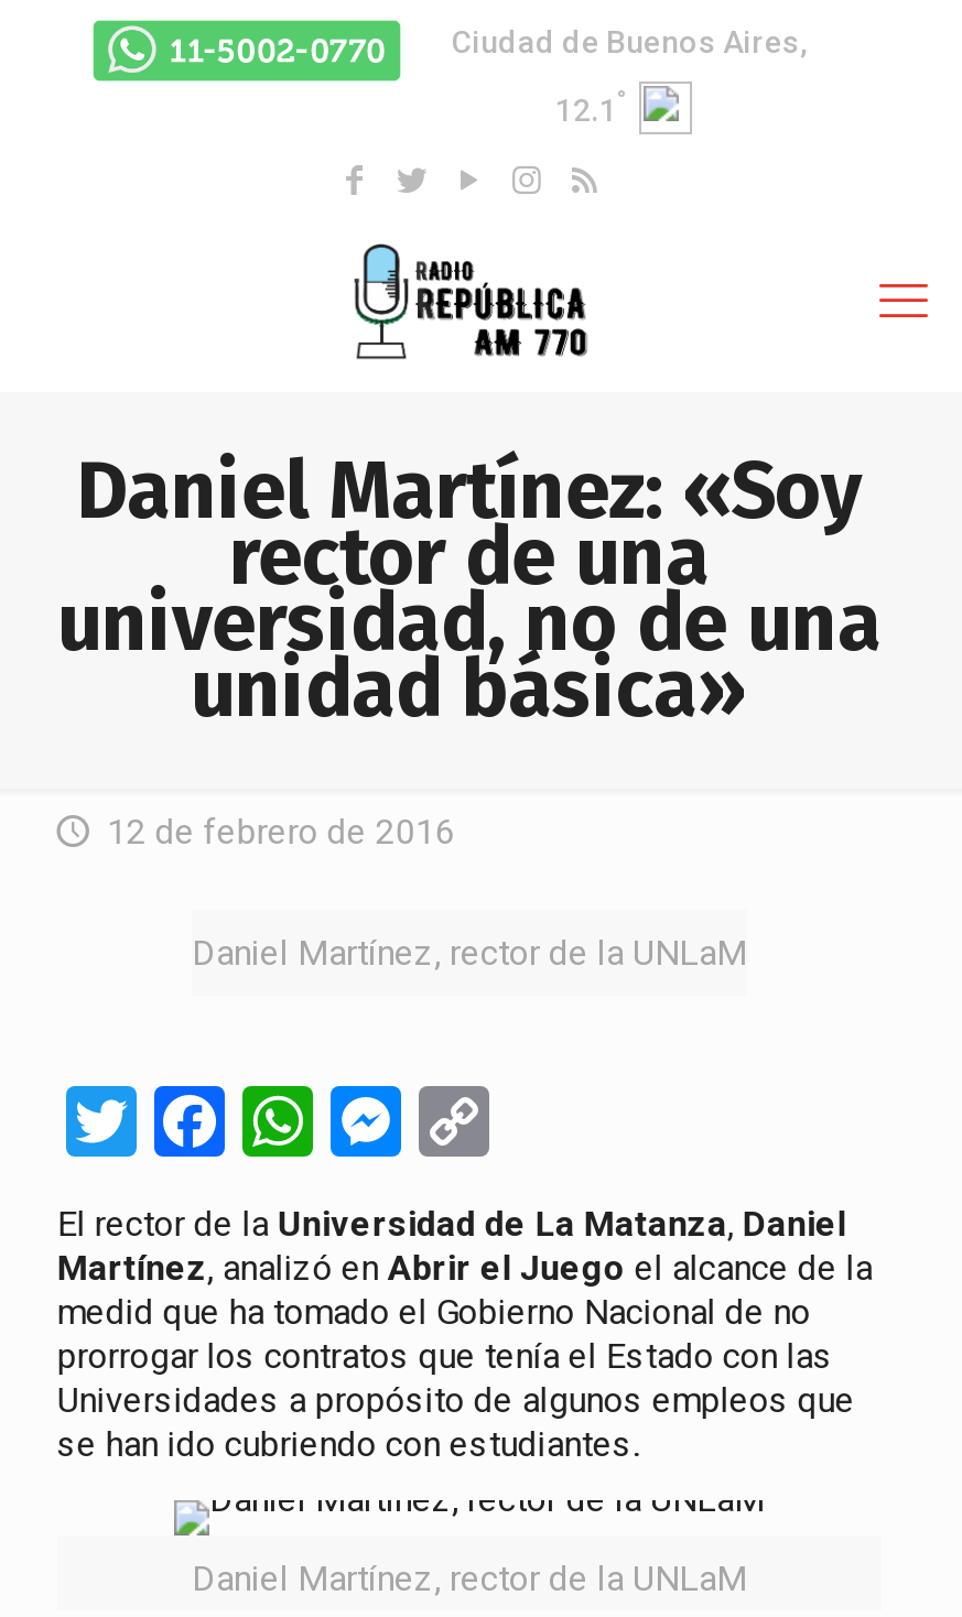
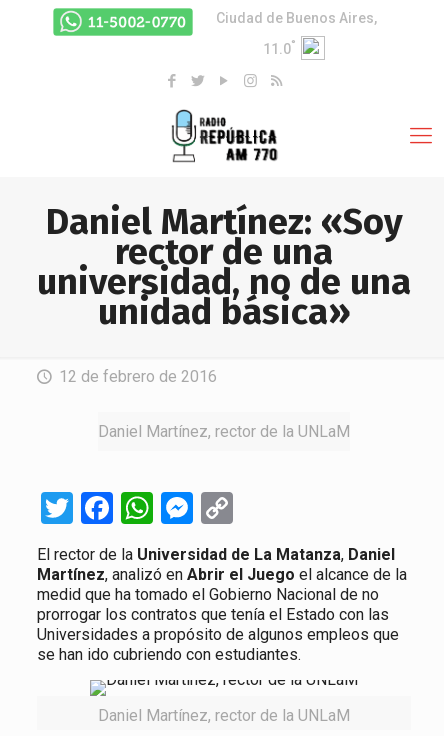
- 12.1 °
+ 11.0 °
